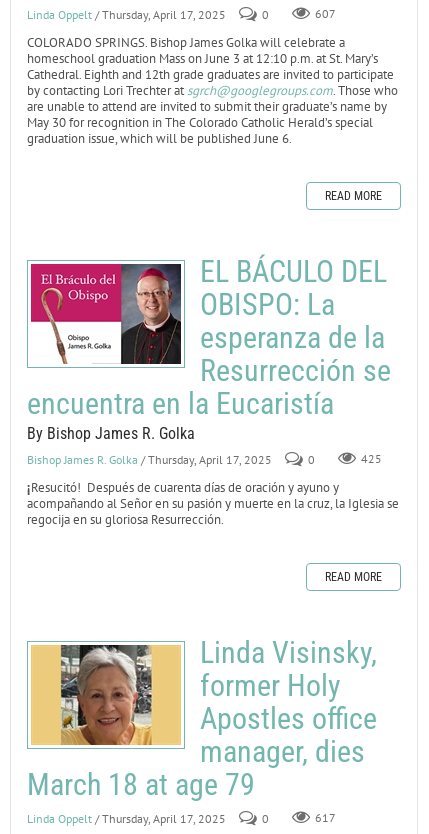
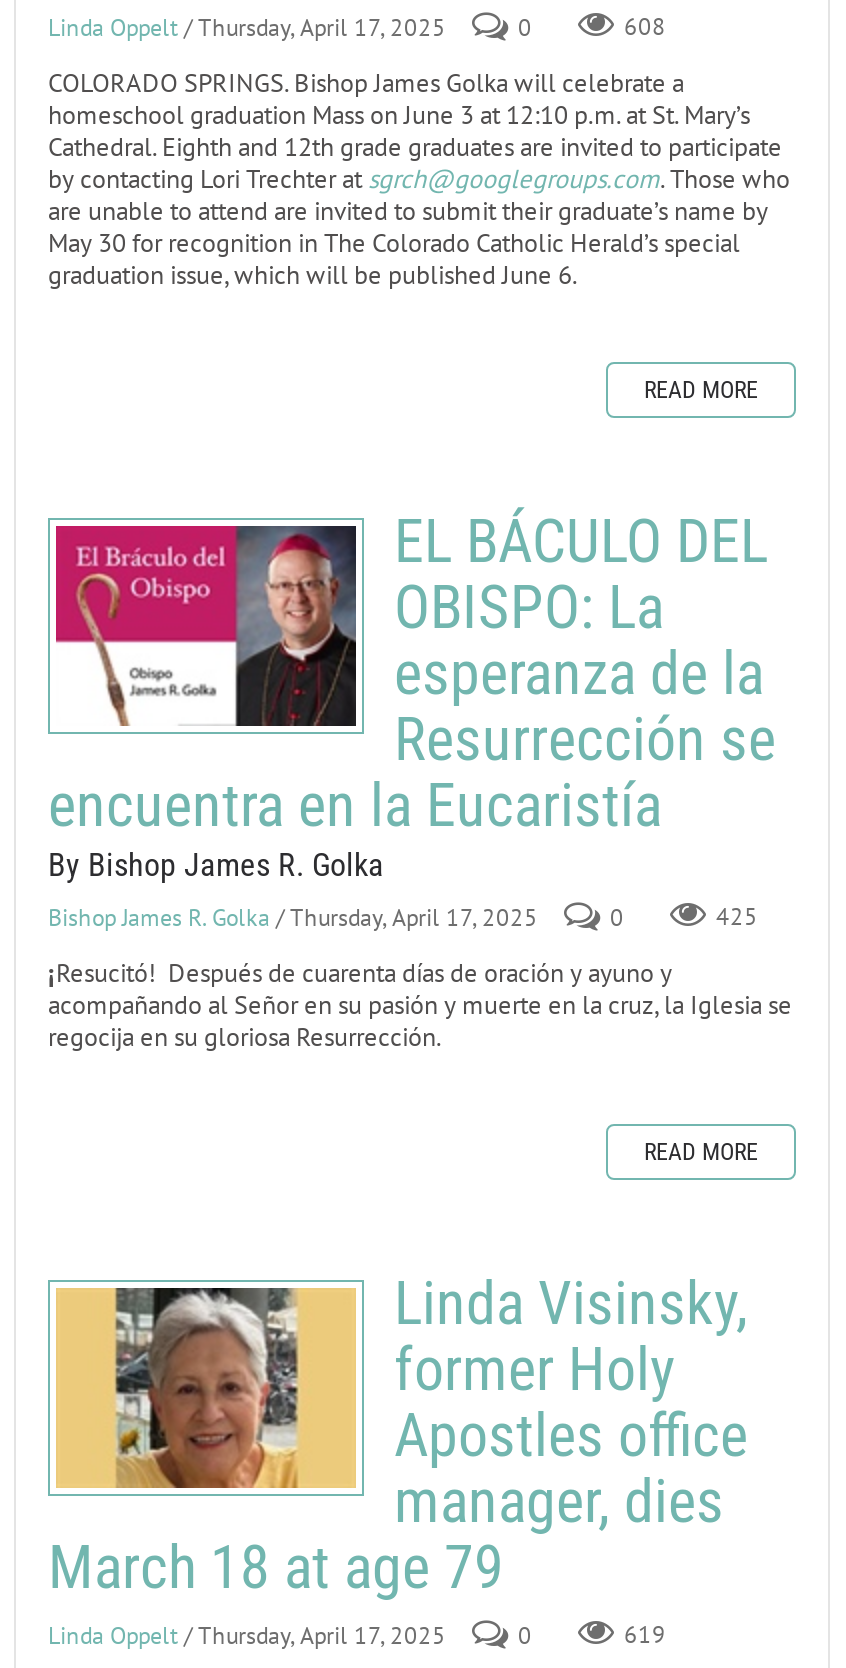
- 607
+ 608

- 617
+ 619
